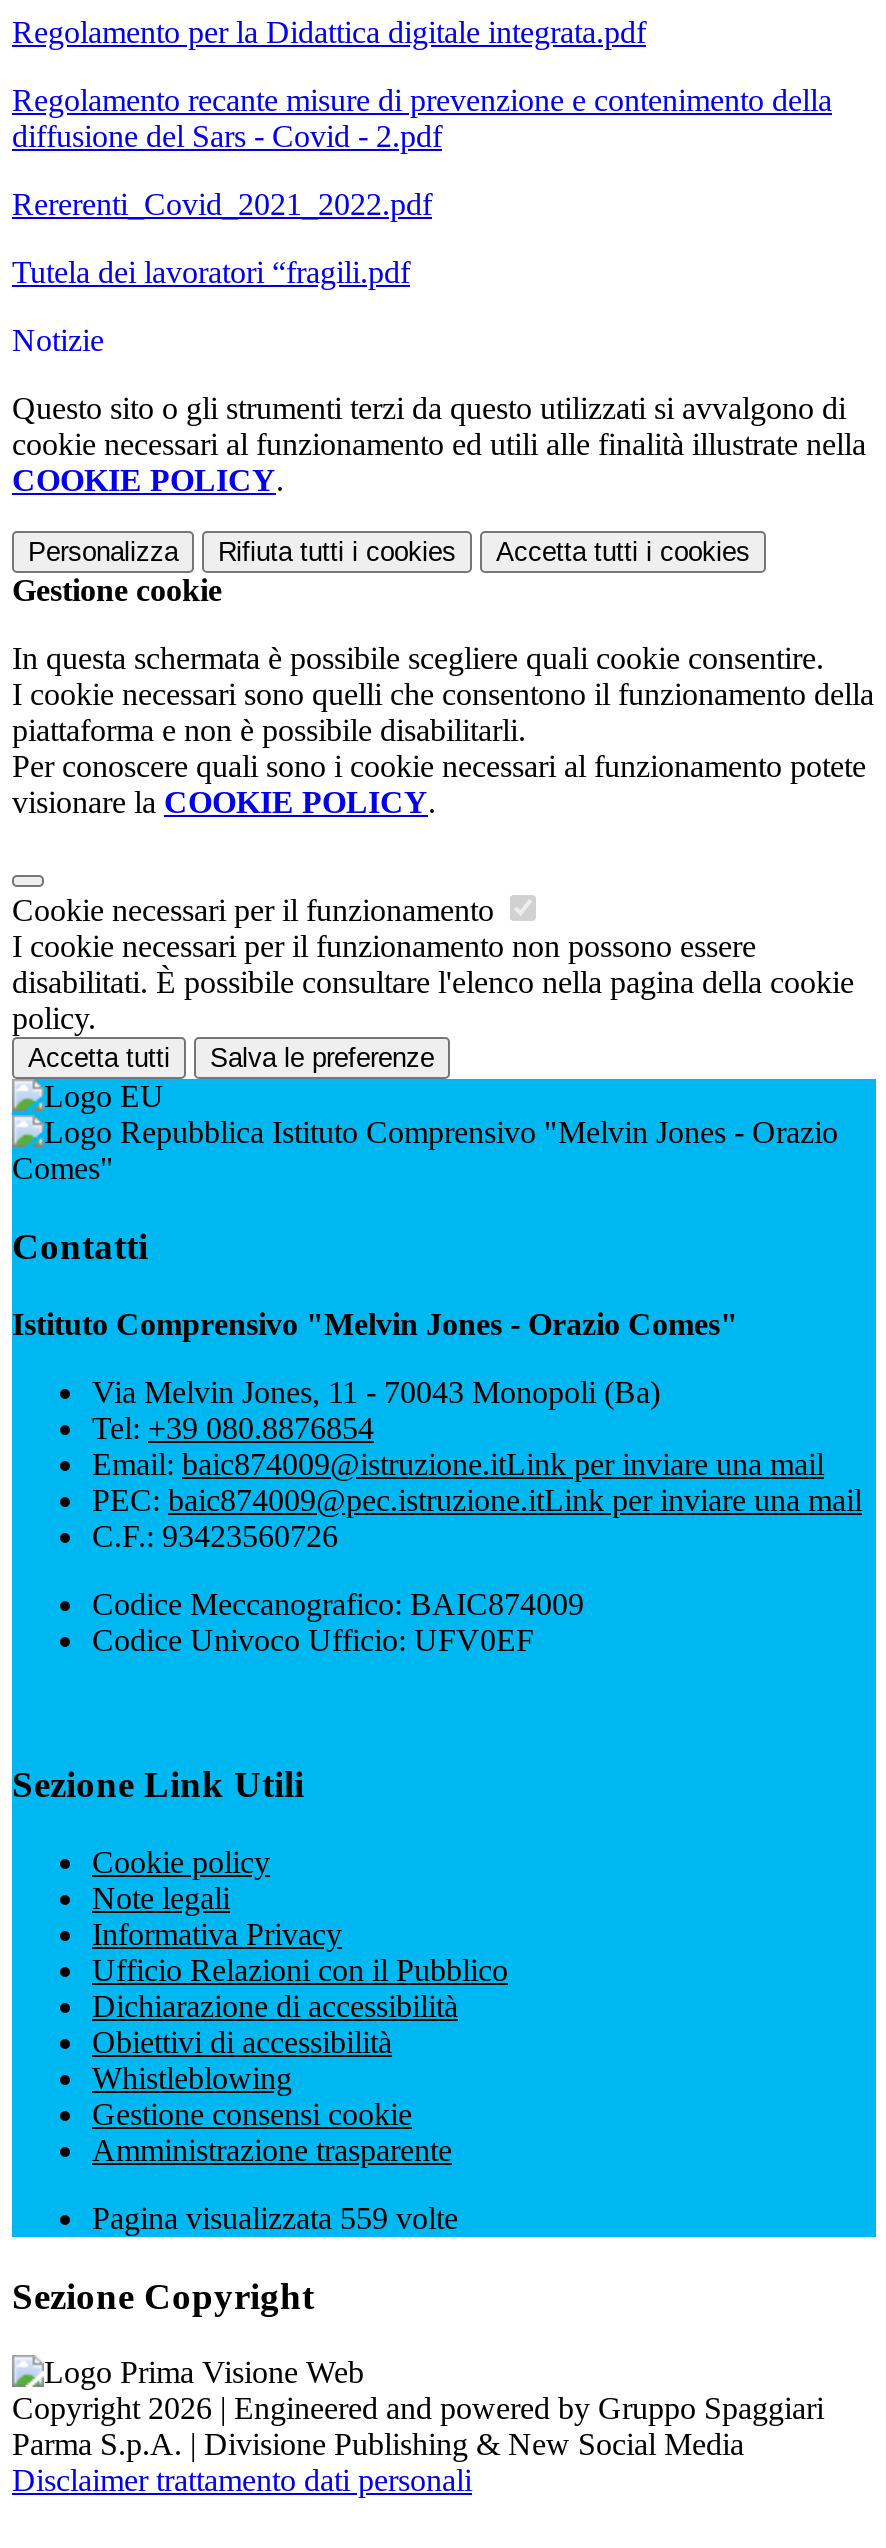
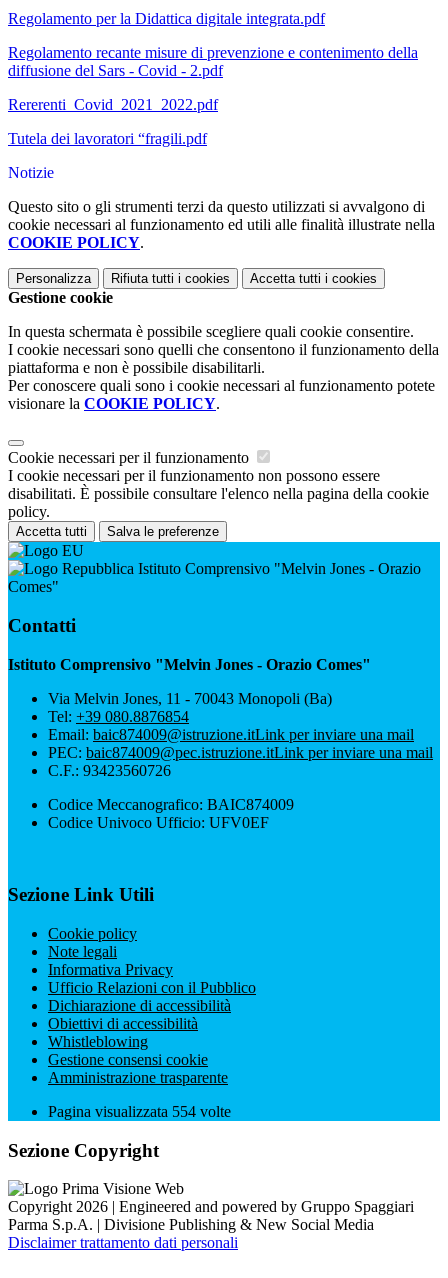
- Pagina visualizzata 559 volte
+ Pagina visualizzata 554 volte
